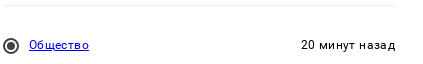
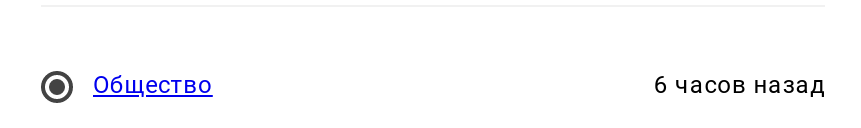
- 20 минут назад
+ 6 часов назад
